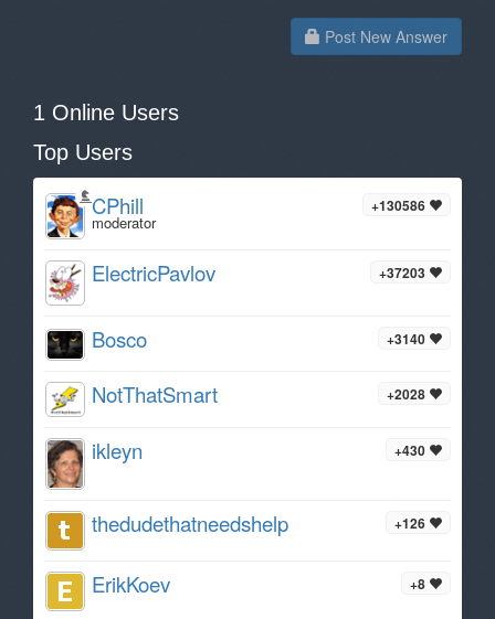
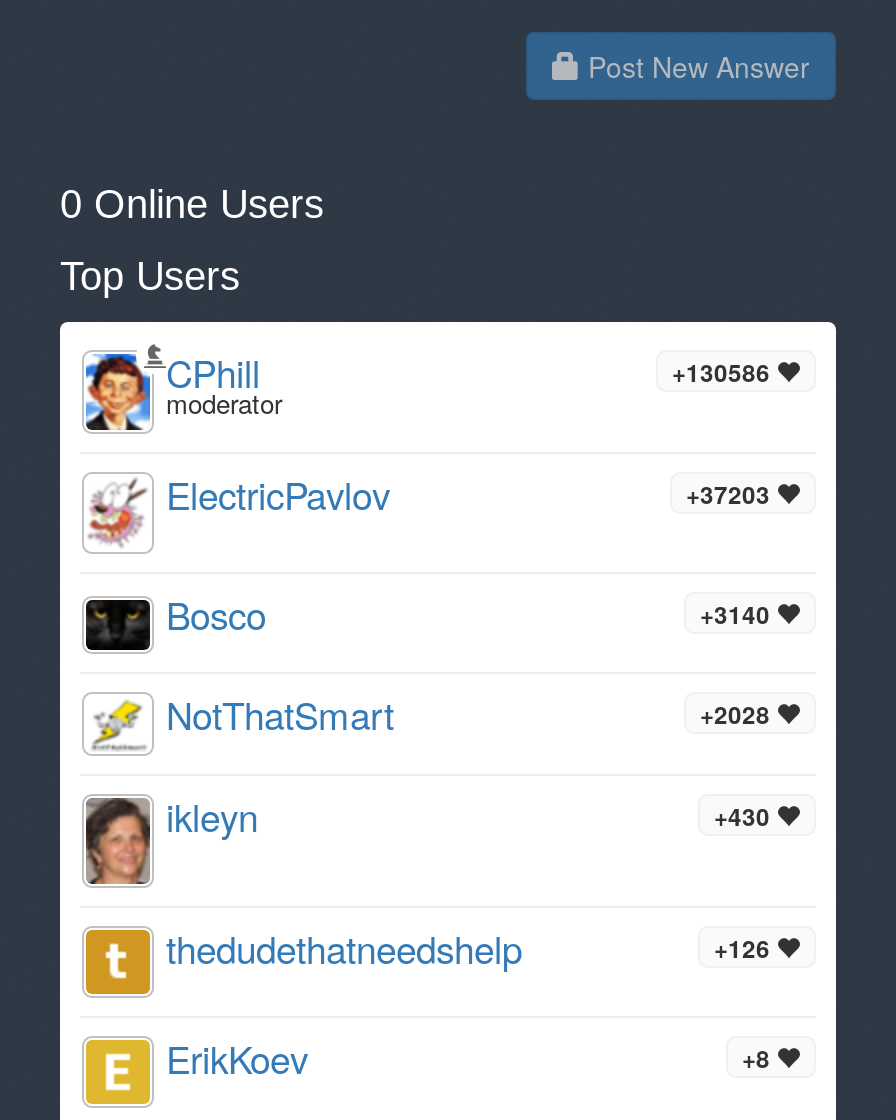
- 1 Online Users
+ 0 Online Users
